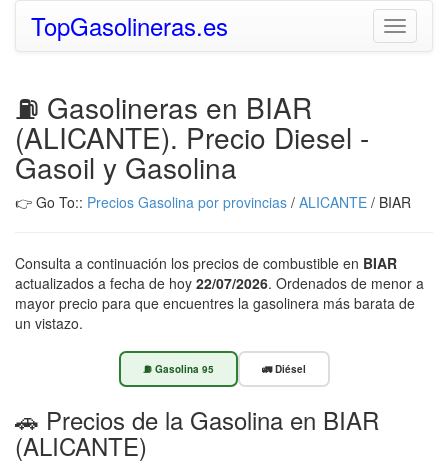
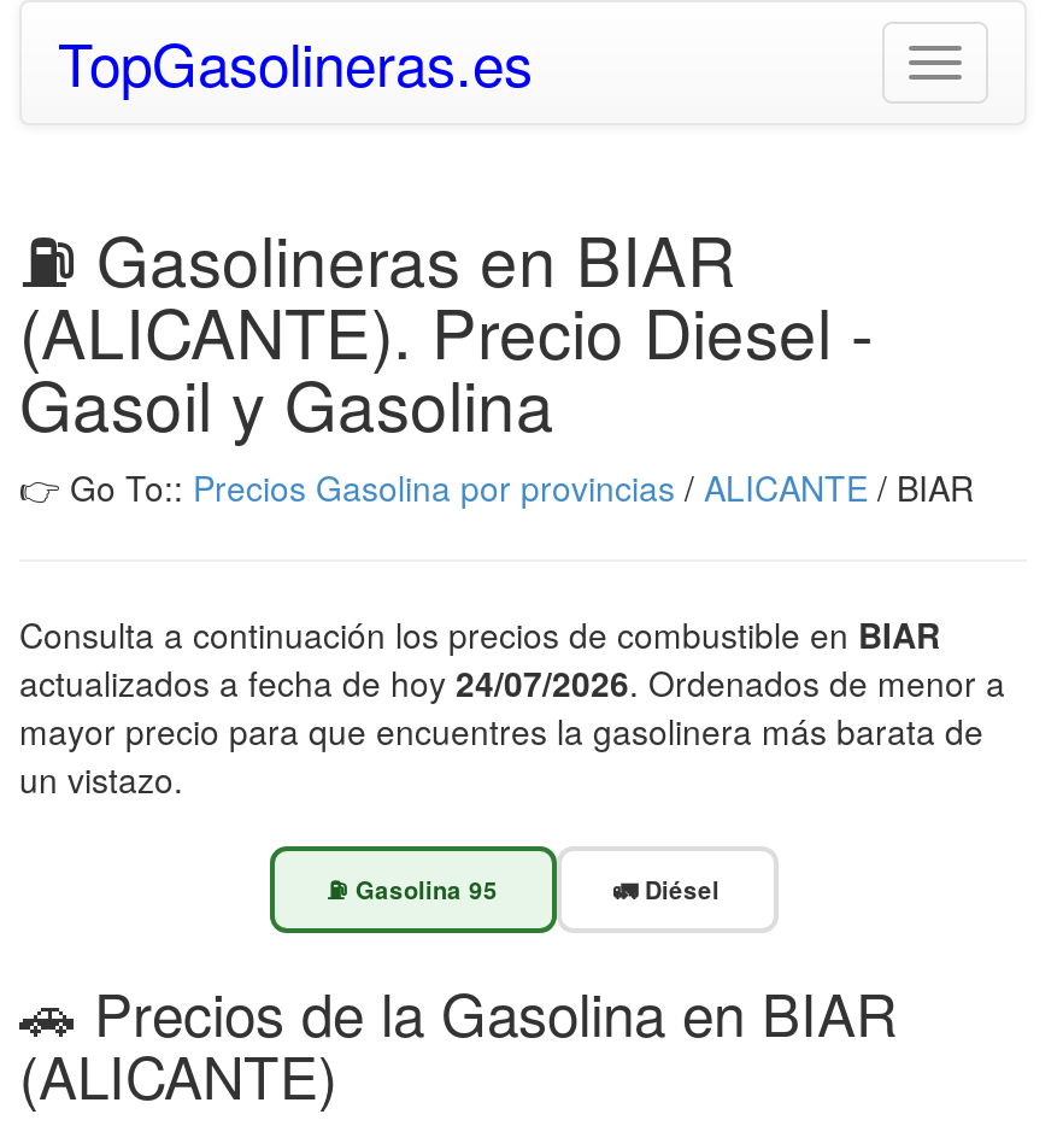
- actualizados a fecha de hoy 22/07/2026. Ordenados de menor a
+ actualizados a fecha de hoy 24/07/2026. Ordenados de menor a
